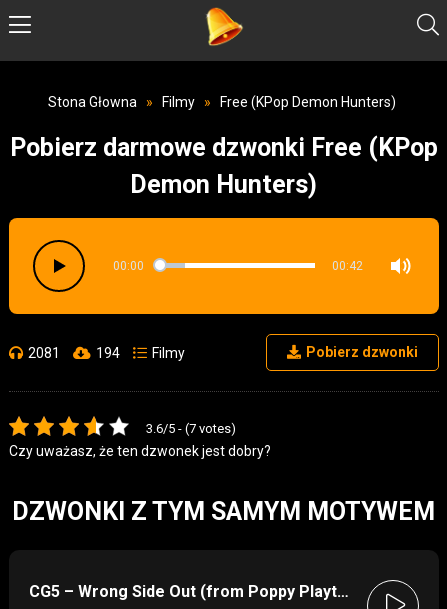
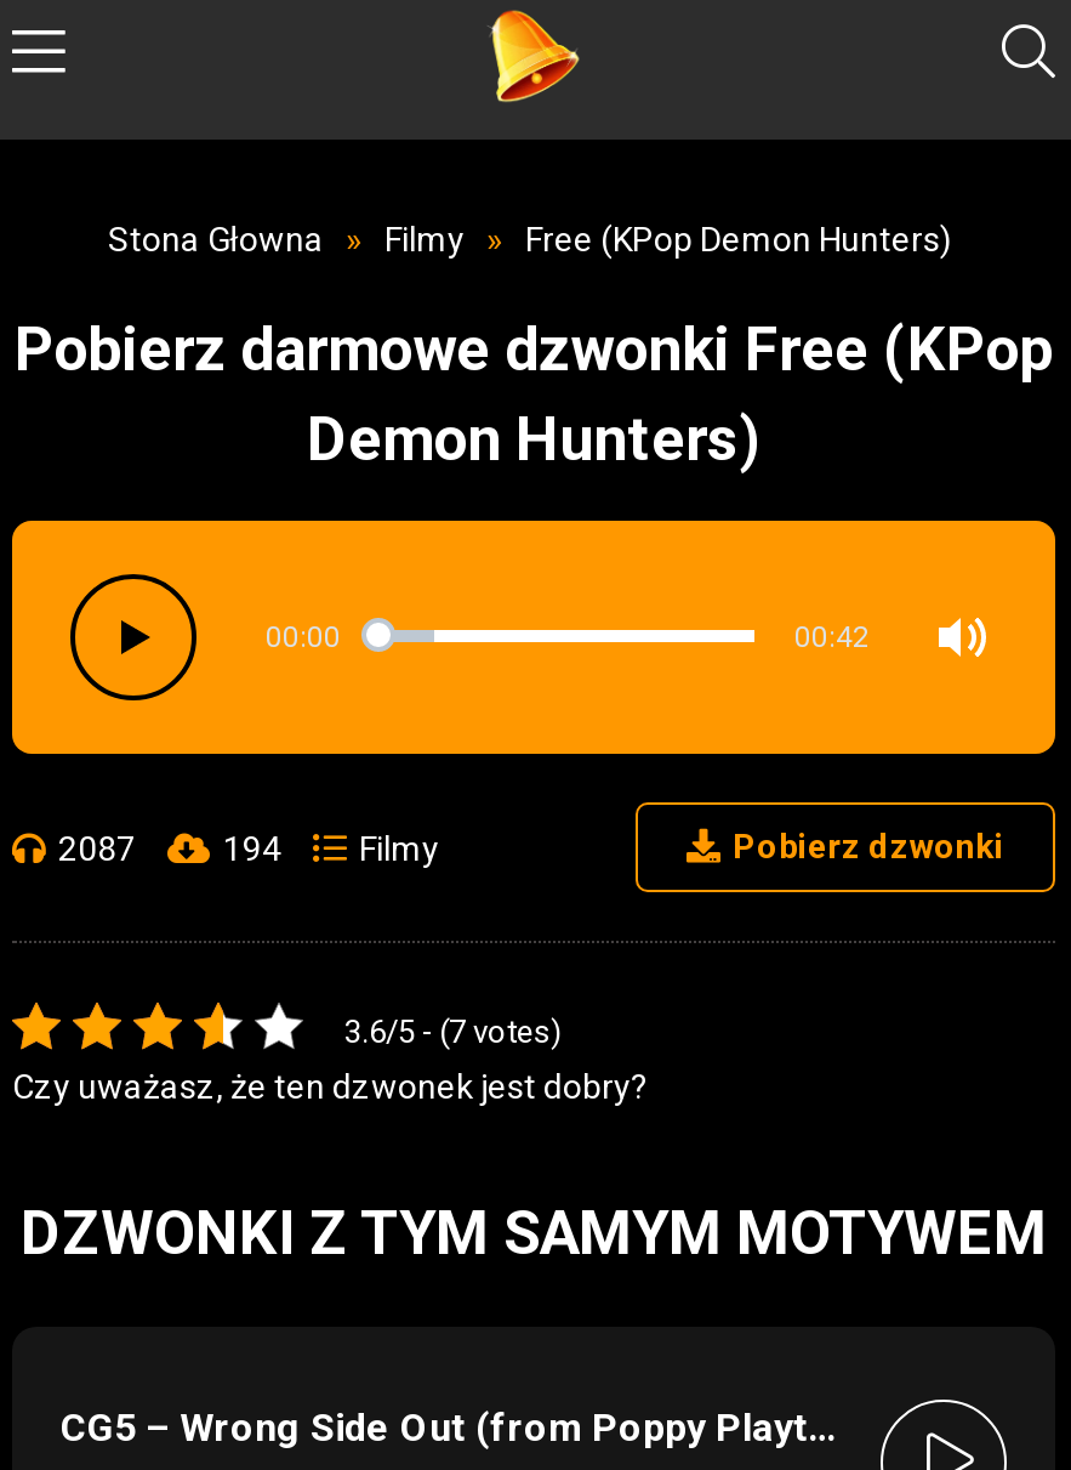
- 2081
+ 2087
